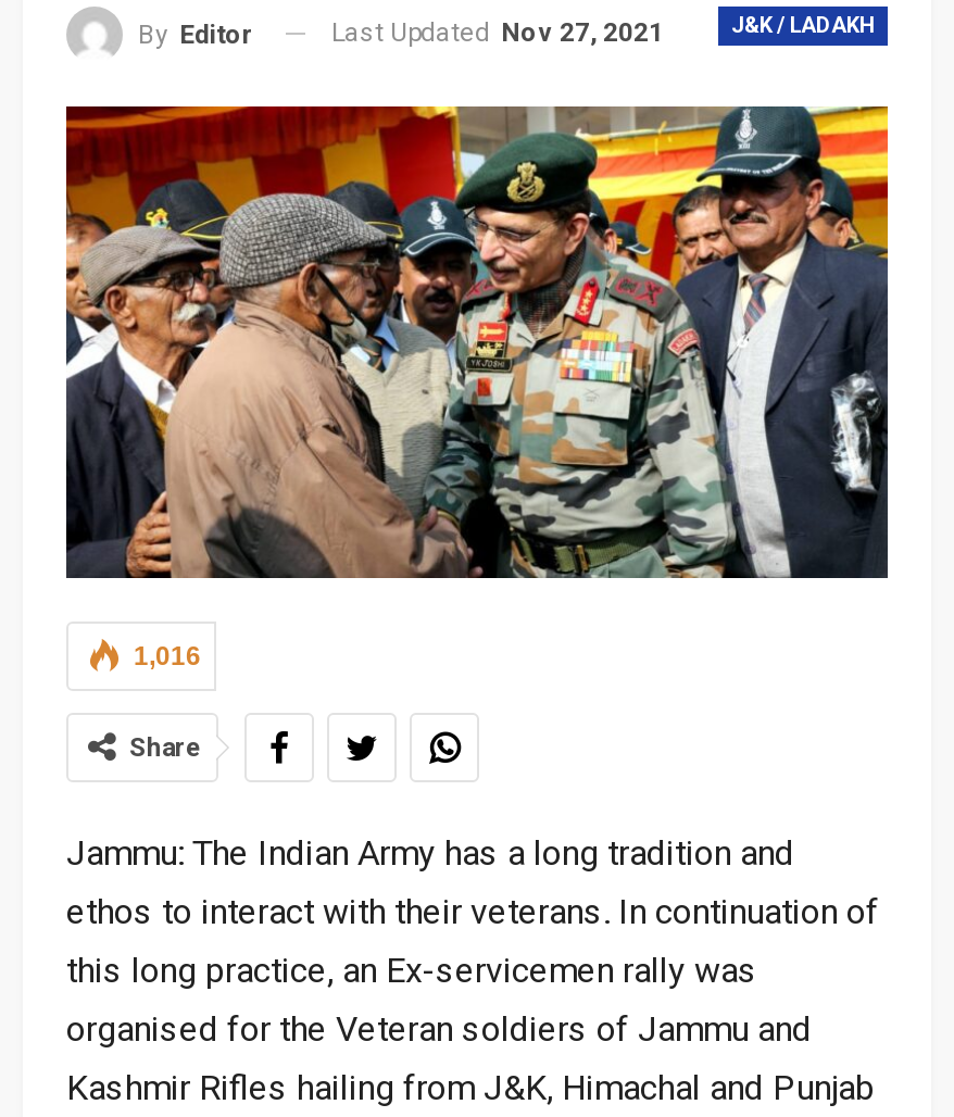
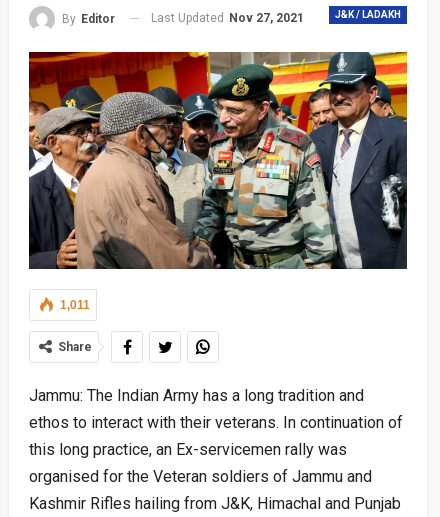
- 1,016
+ 1,011
